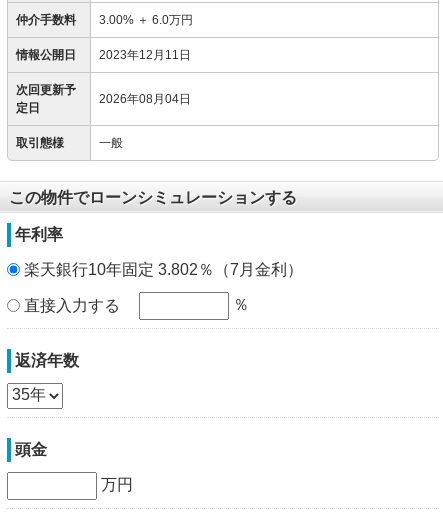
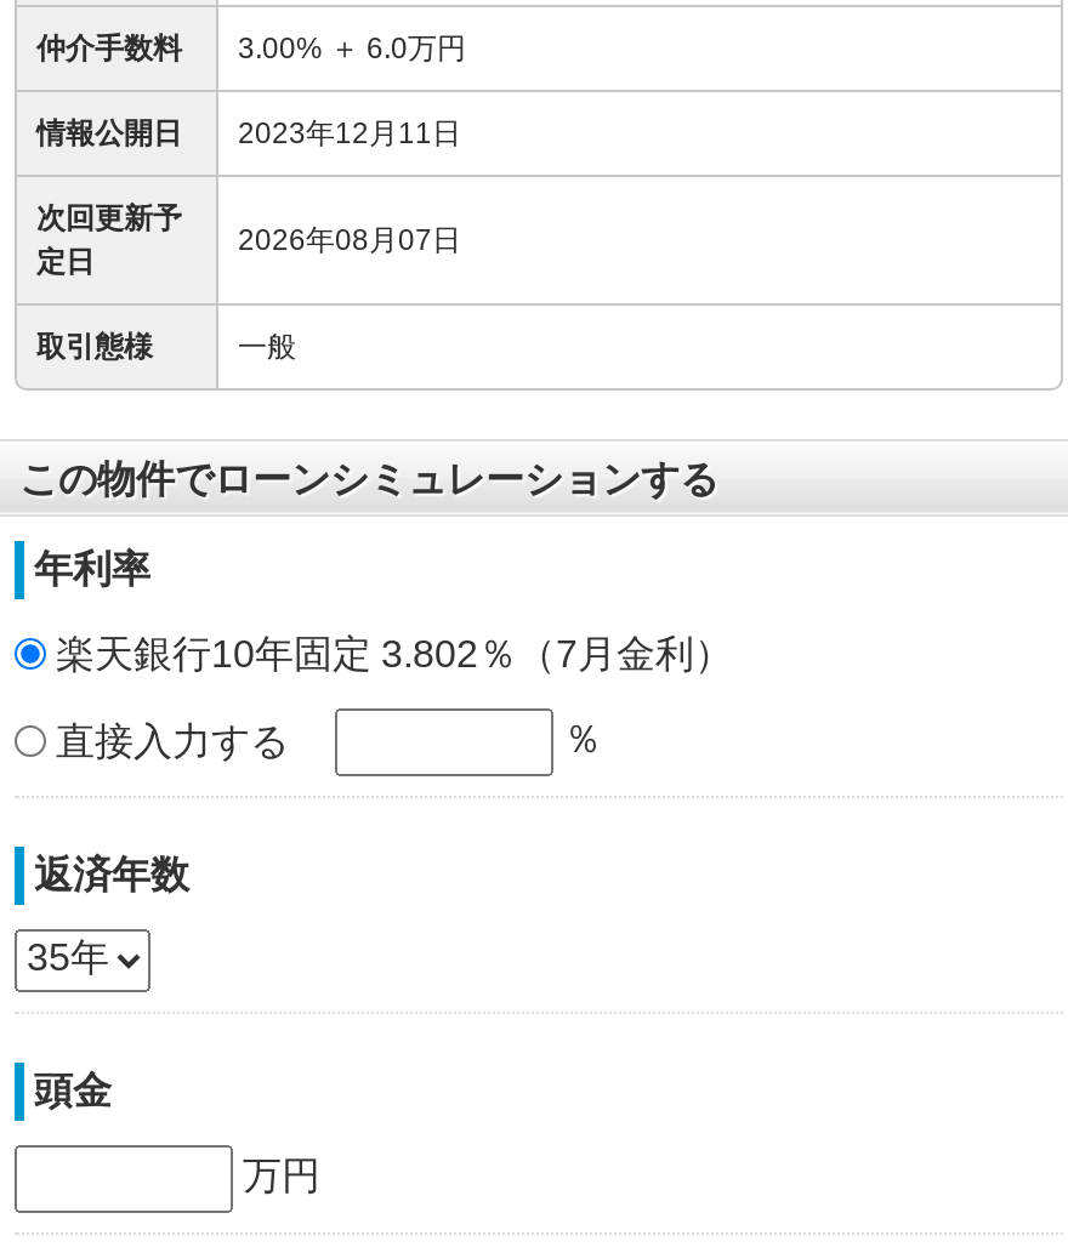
- 2026年08月04日
+ 2026年08月07日
